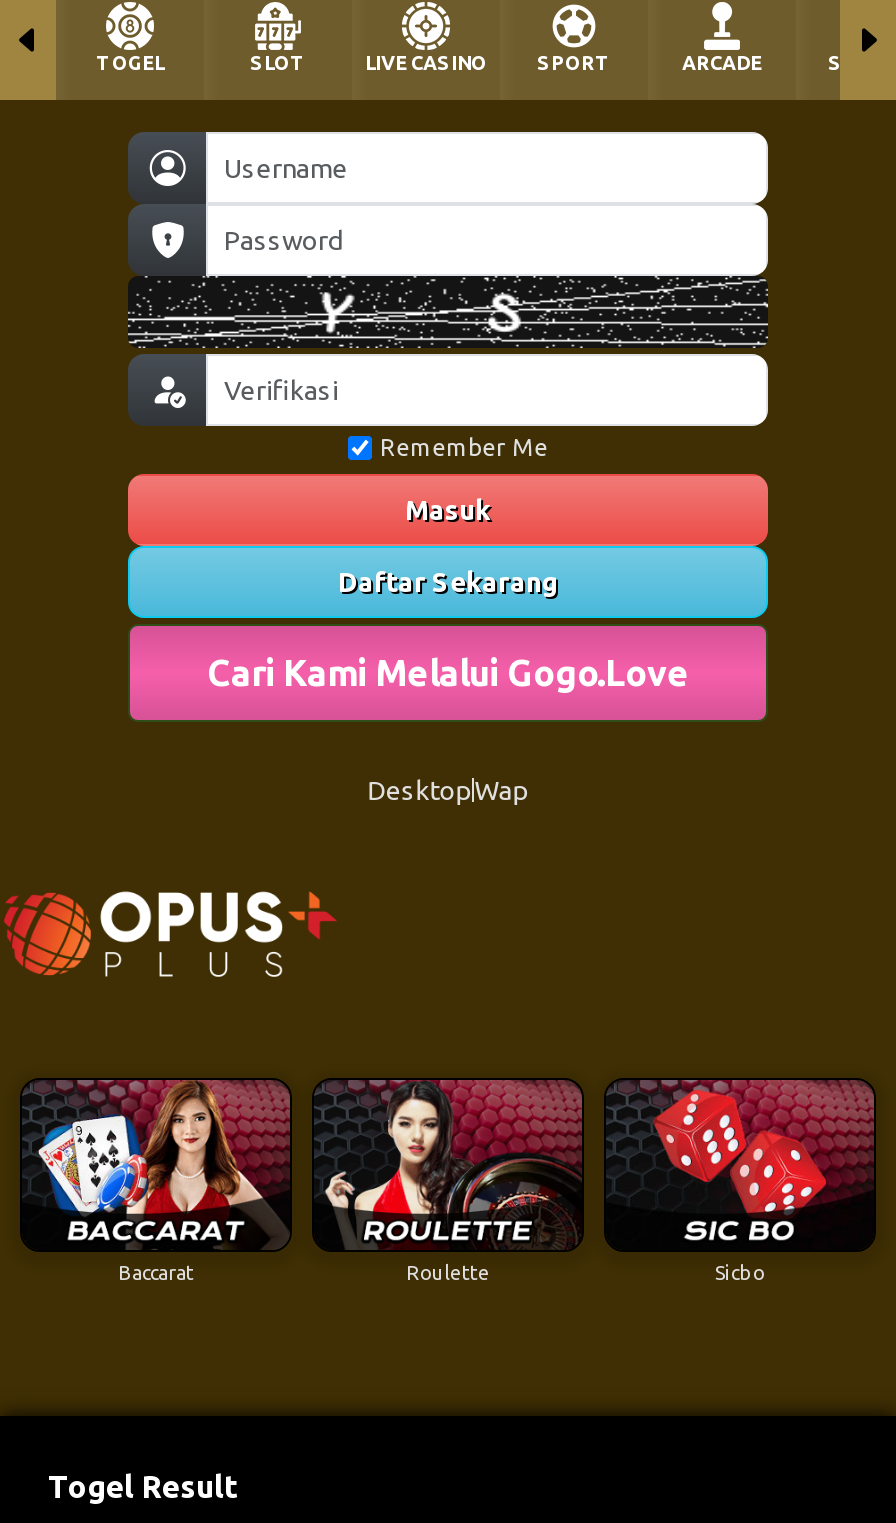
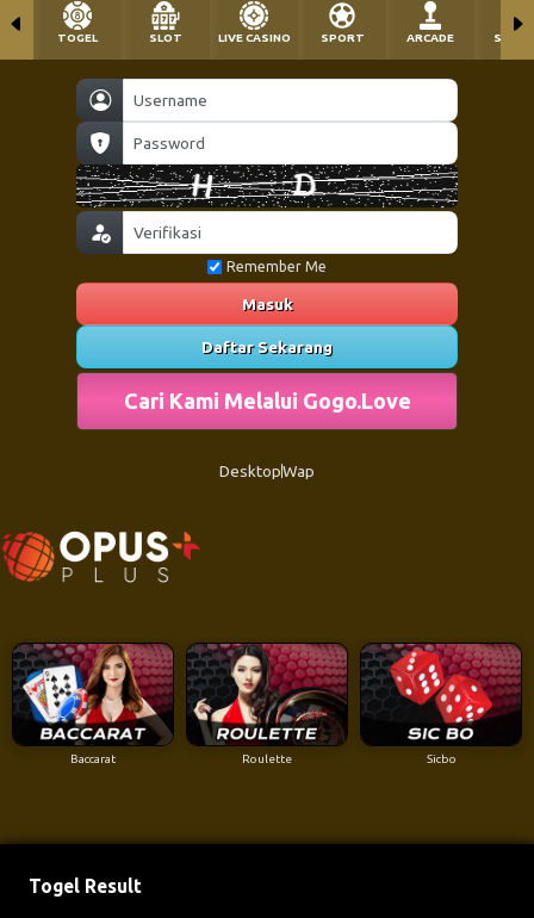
- [image]
+ [image]
